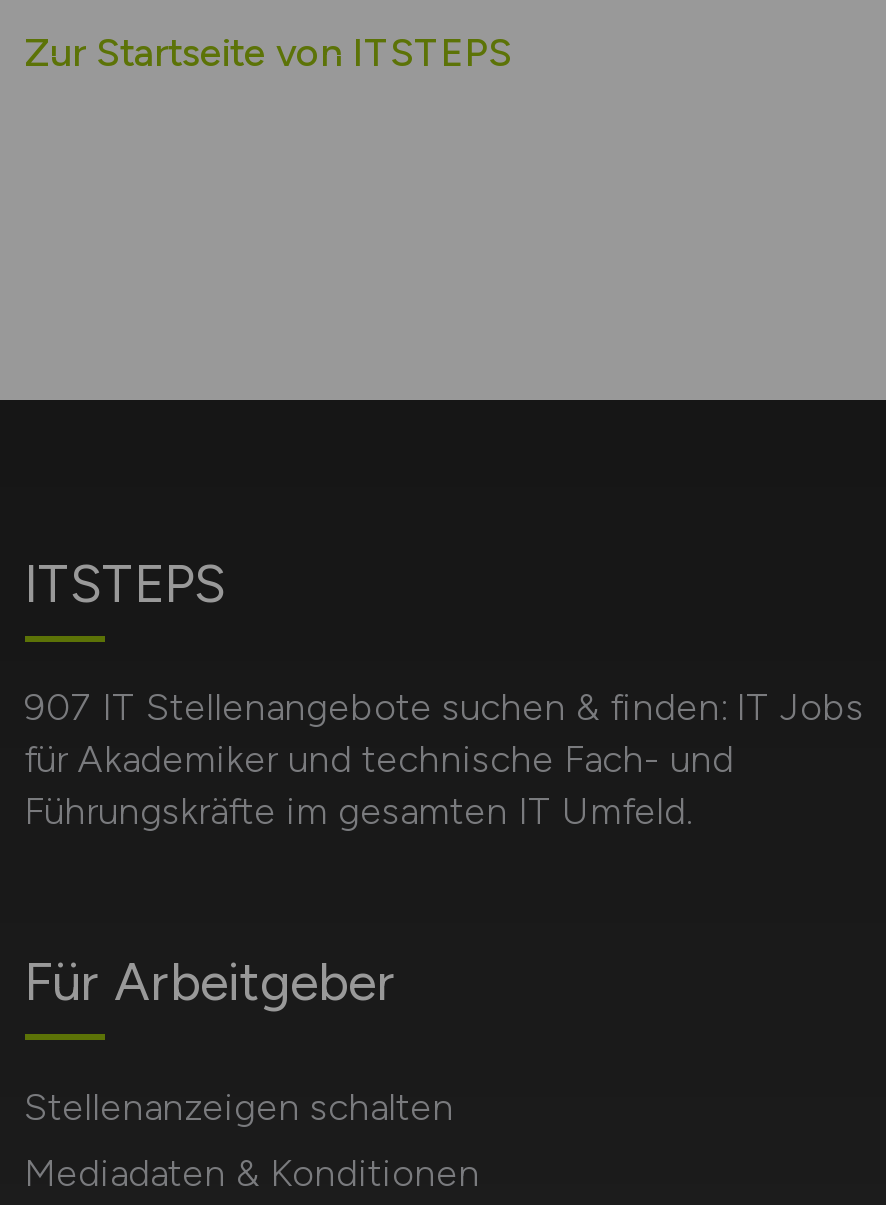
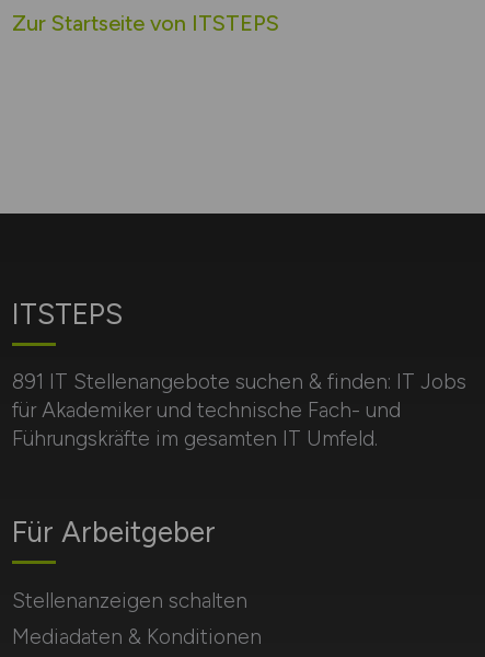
- 907 IT Stellenangebote suchen & finden: IT Jobs
+ 891 IT Stellenangebote suchen & finden: IT Jobs
